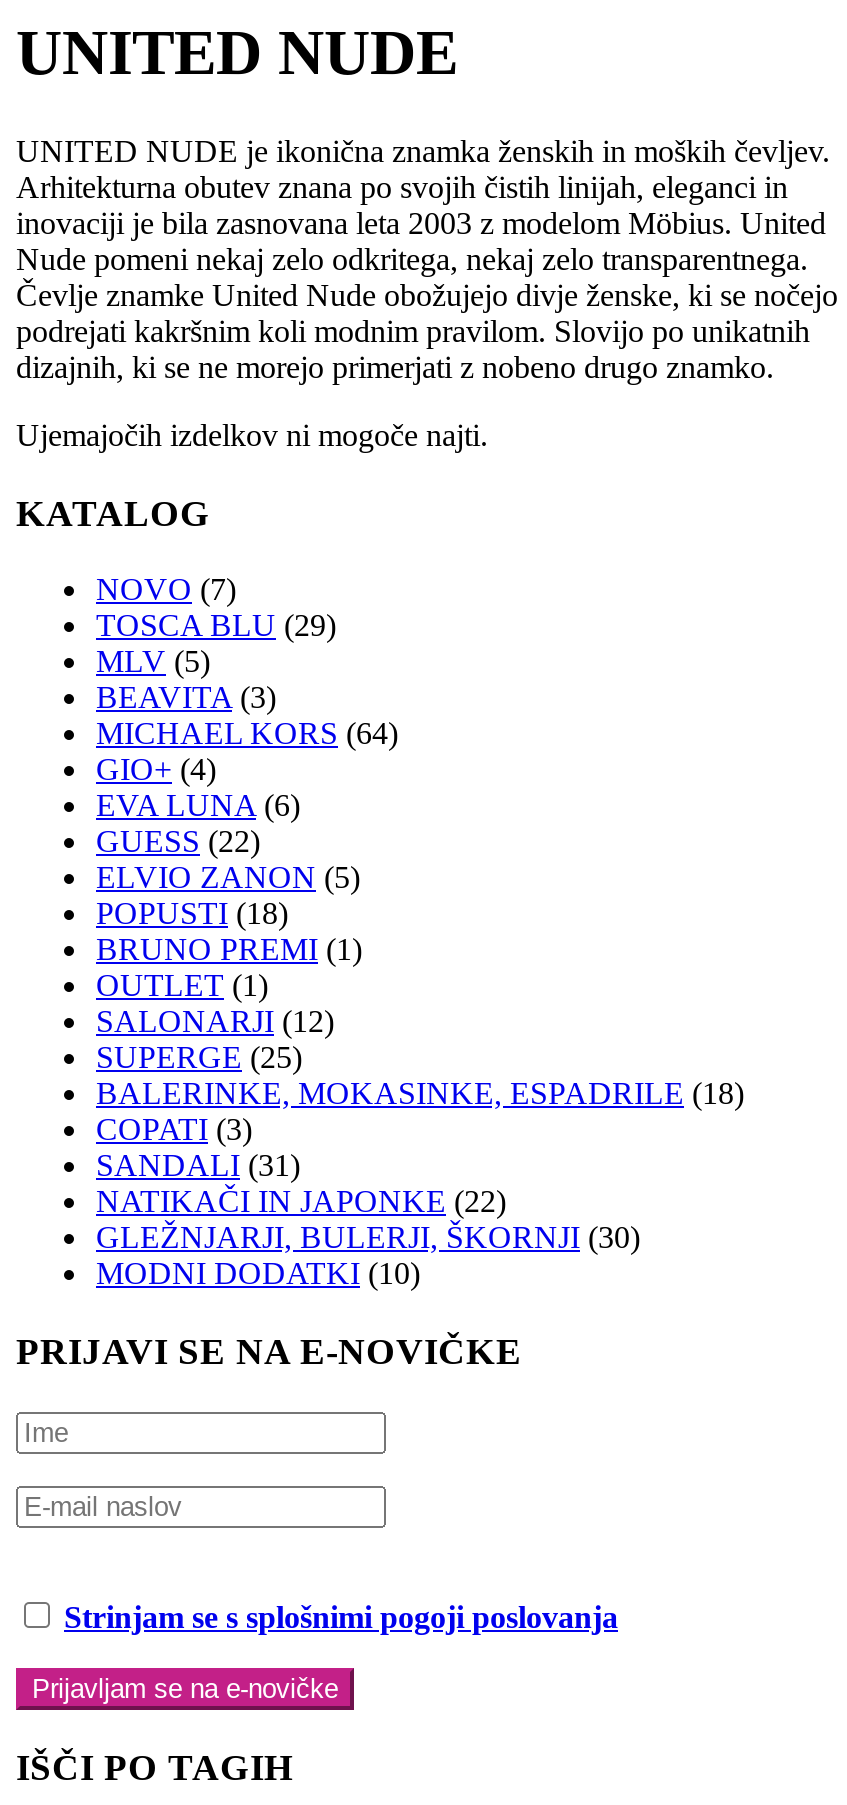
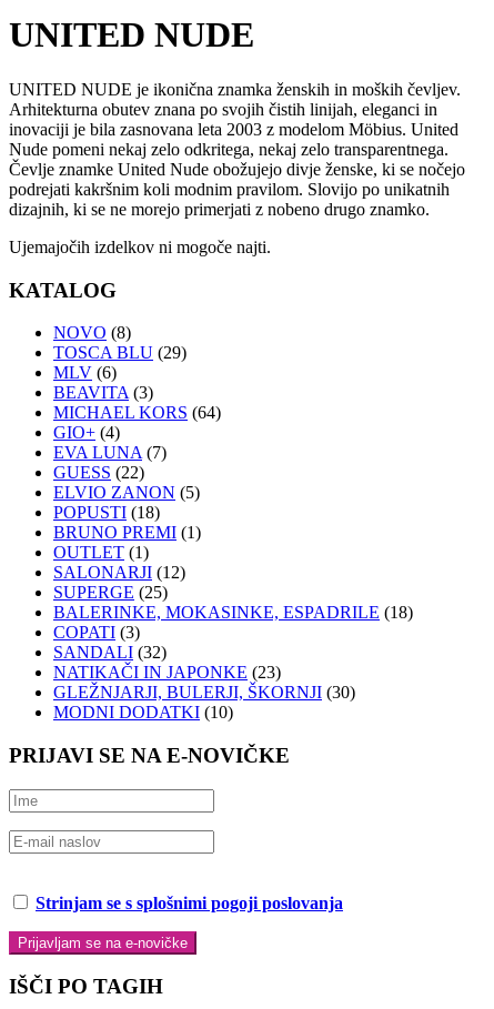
- NOVO (7)
+ NOVO (8)

- MLV (5)
+ MLV (6)

- EVA LUNA (6)
+ EVA LUNA (7)

- SANDALI (31)
+ SANDALI (32)

- NATIKAČI IN JAPONKE (22)
+ NATIKAČI IN JAPONKE (23)
